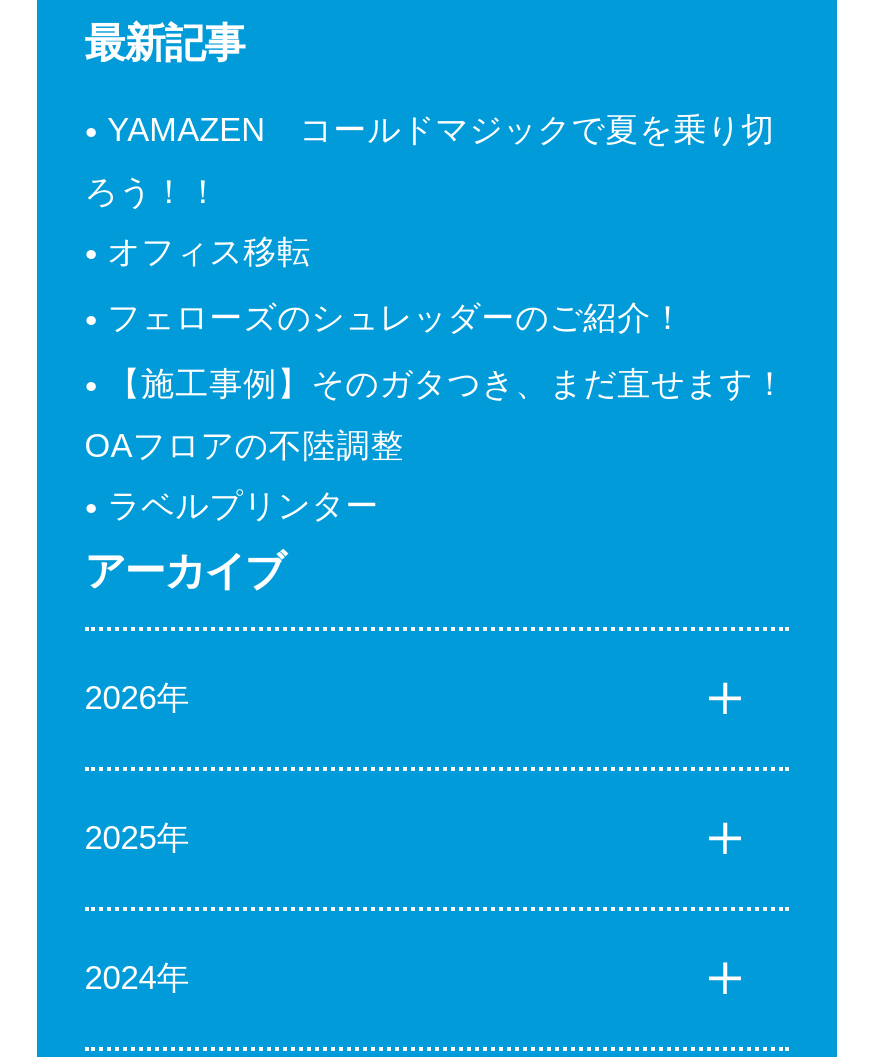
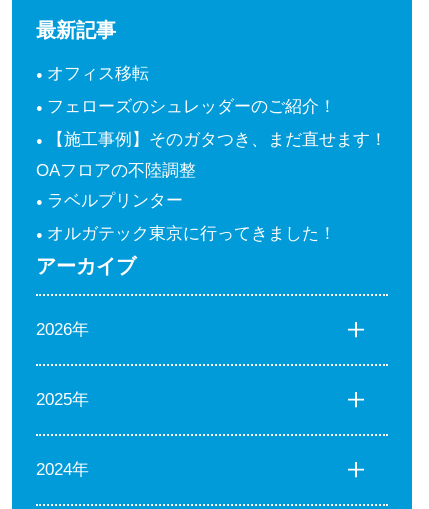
- YAMAZEN コールドマジックで夏を乗り切
- ろう！！

moved up: オフィス移転 | フェローズのシュレッダーのご紹介！ | 【施工事例】そのガタつき、まだ直せます！ | OAフロアの不陸調整 | ラベルプリンター

+ オルガテック東京に行ってきました！
